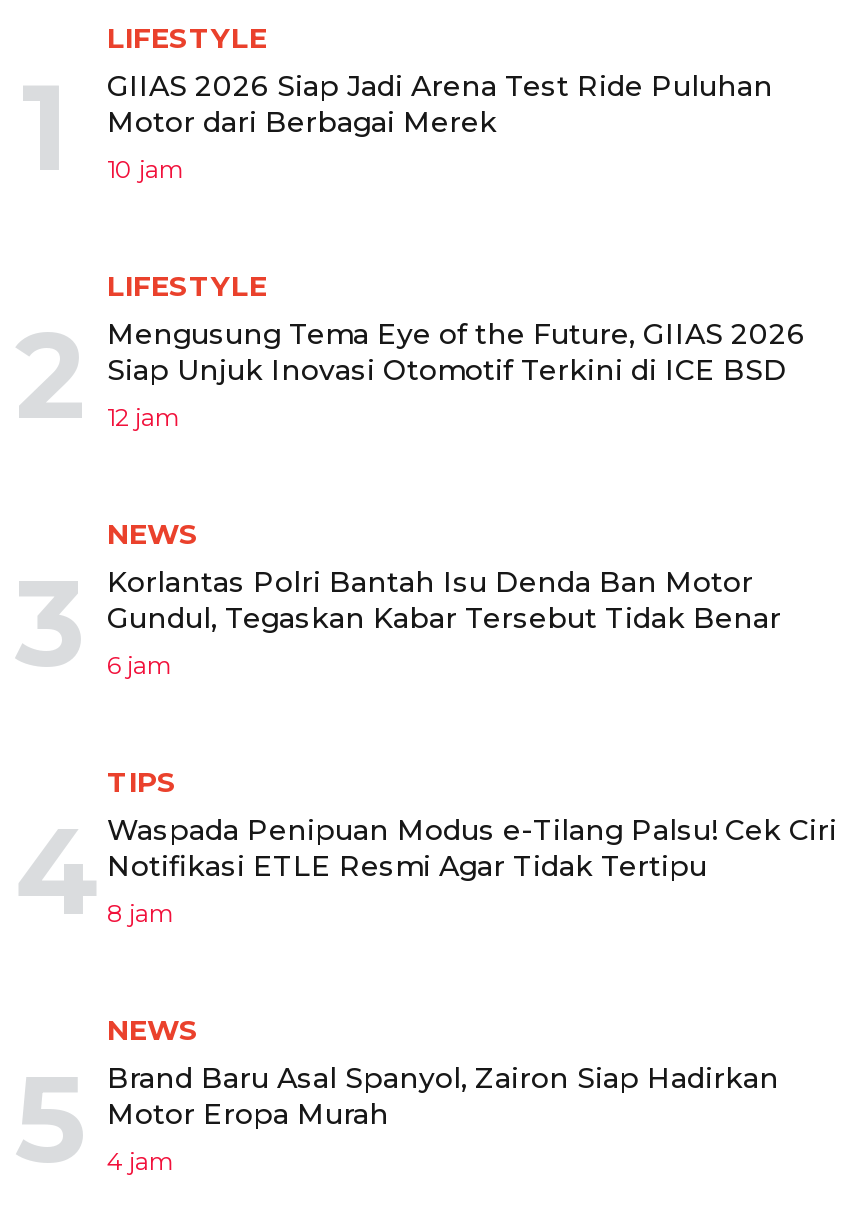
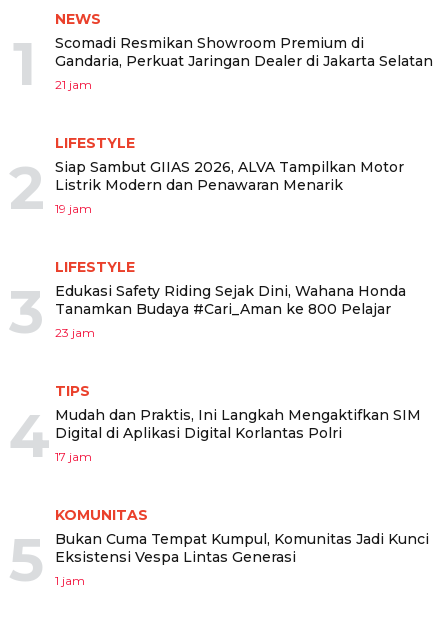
- LIFESTYLE
- GIIAS 2026 Siap Jadi Arena Test Ride Puluhan
- Motor dari Berbagai Merek
- 10 jam
+ NEWS
+ Scomadi Resmikan Showroom Premium di
+ Gandaria, Perkuat Jaringan Dealer di Jakarta Selatan
+ 21 jam

- Mengusung Tema Eye of the Future, GIIAS 2026
- Siap Unjuk Inovasi Otomotif Terkini di ICE BSD
- 12 jam
+ Siap Sambut GIIAS 2026, ALVA Tampilkan Motor
+ Listrik Modern dan Penawaran Menarik
+ 19 jam

- NEWS
- Korlantas Polri Bantah Isu Denda Ban Motor
- Gundul, Tegaskan Kabar Tersebut Tidak Benar
- 6 jam
+ LIFESTYLE
+ Edukasi Safety Riding Sejak Dini, Wahana Honda
+ Tanamkan Budaya #Cari_Aman ke 800 Pelajar
+ 23 jam

- Waspada Penipuan Modus e-Tilang Palsu! Cek Ciri
- Notifikasi ETLE Resmi Agar Tidak Tertipu
- 8 jam
+ Mudah dan Praktis, Ini Langkah Mengaktifkan SIM
+ Digital di Aplikasi Digital Korlantas Polri
+ 17 jam

- NEWS
- Brand Baru Asal Spanyol, Zairon Siap Hadirkan
- Motor Eropa Murah
- 4 jam
+ KOMUNITAS
+ Bukan Cuma Tempat Kumpul, Komunitas Jadi Kunci
+ Eksistensi Vespa Lintas Generasi
+ 1 jam
